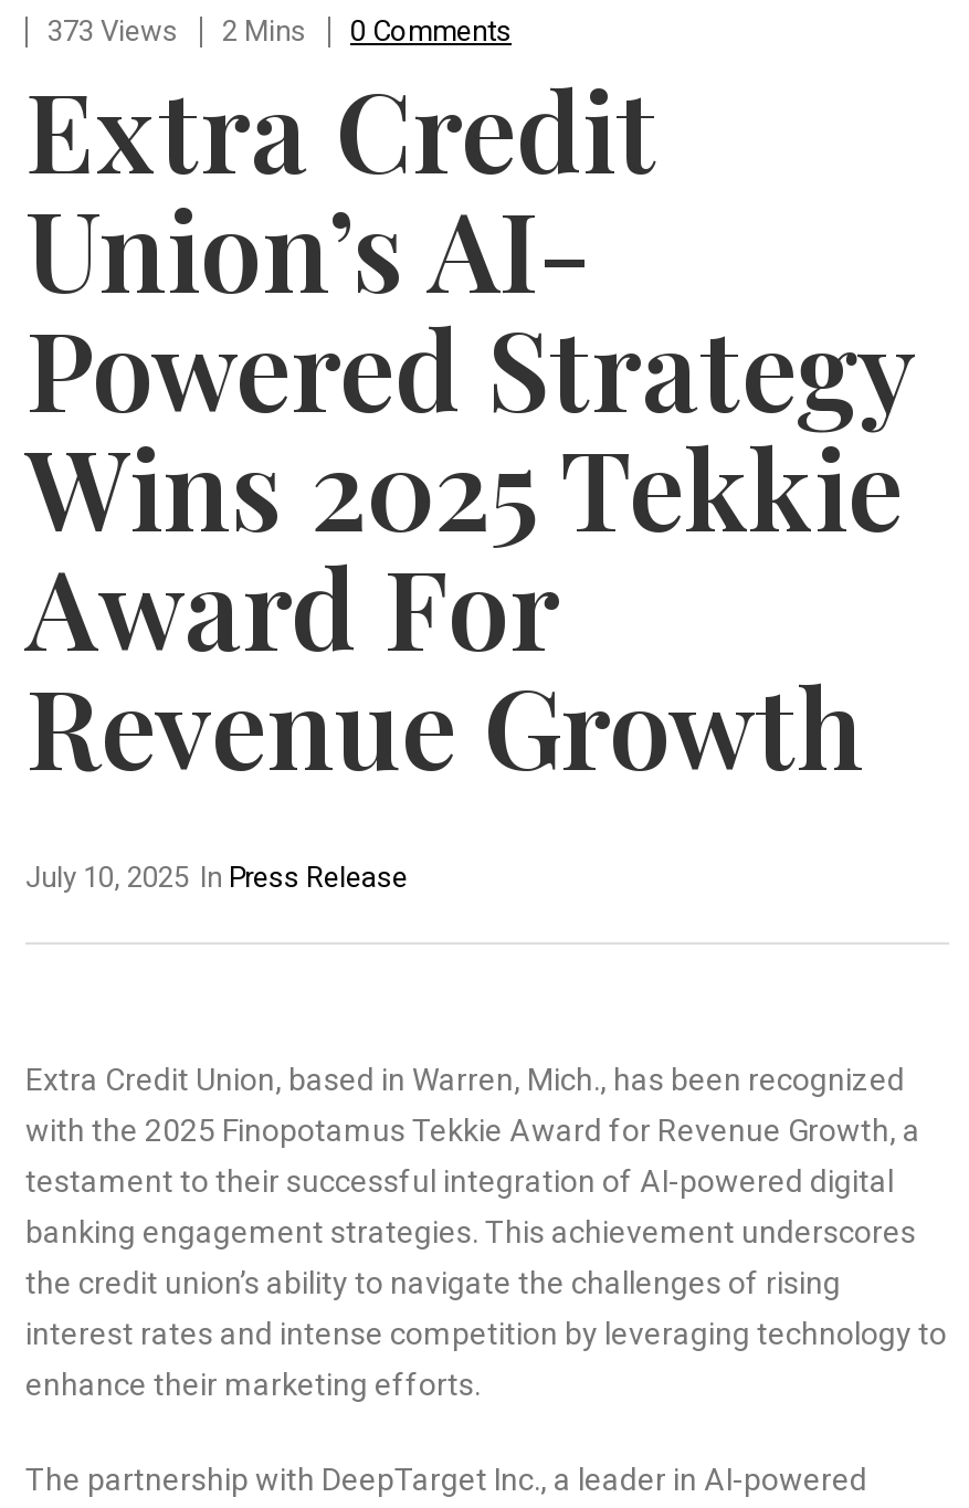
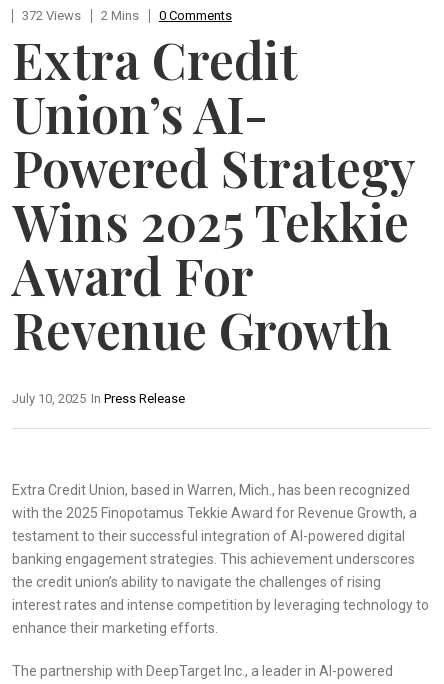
- 373 Views 2 Mins 0 Comments
+ 372 Views 2 Mins 0 Comments
